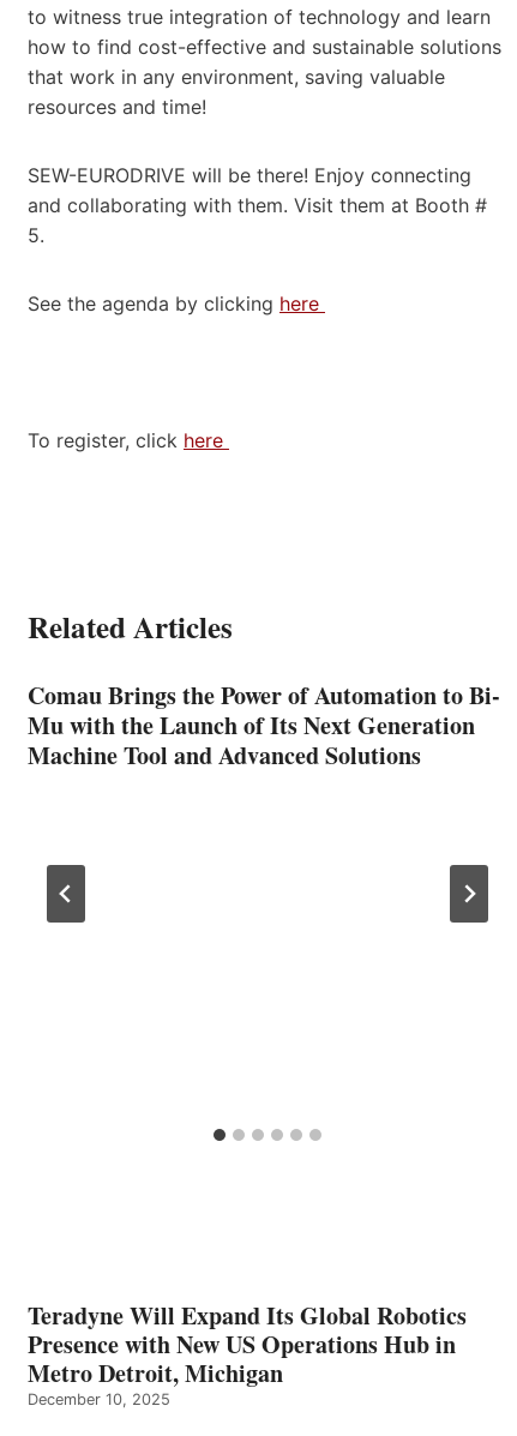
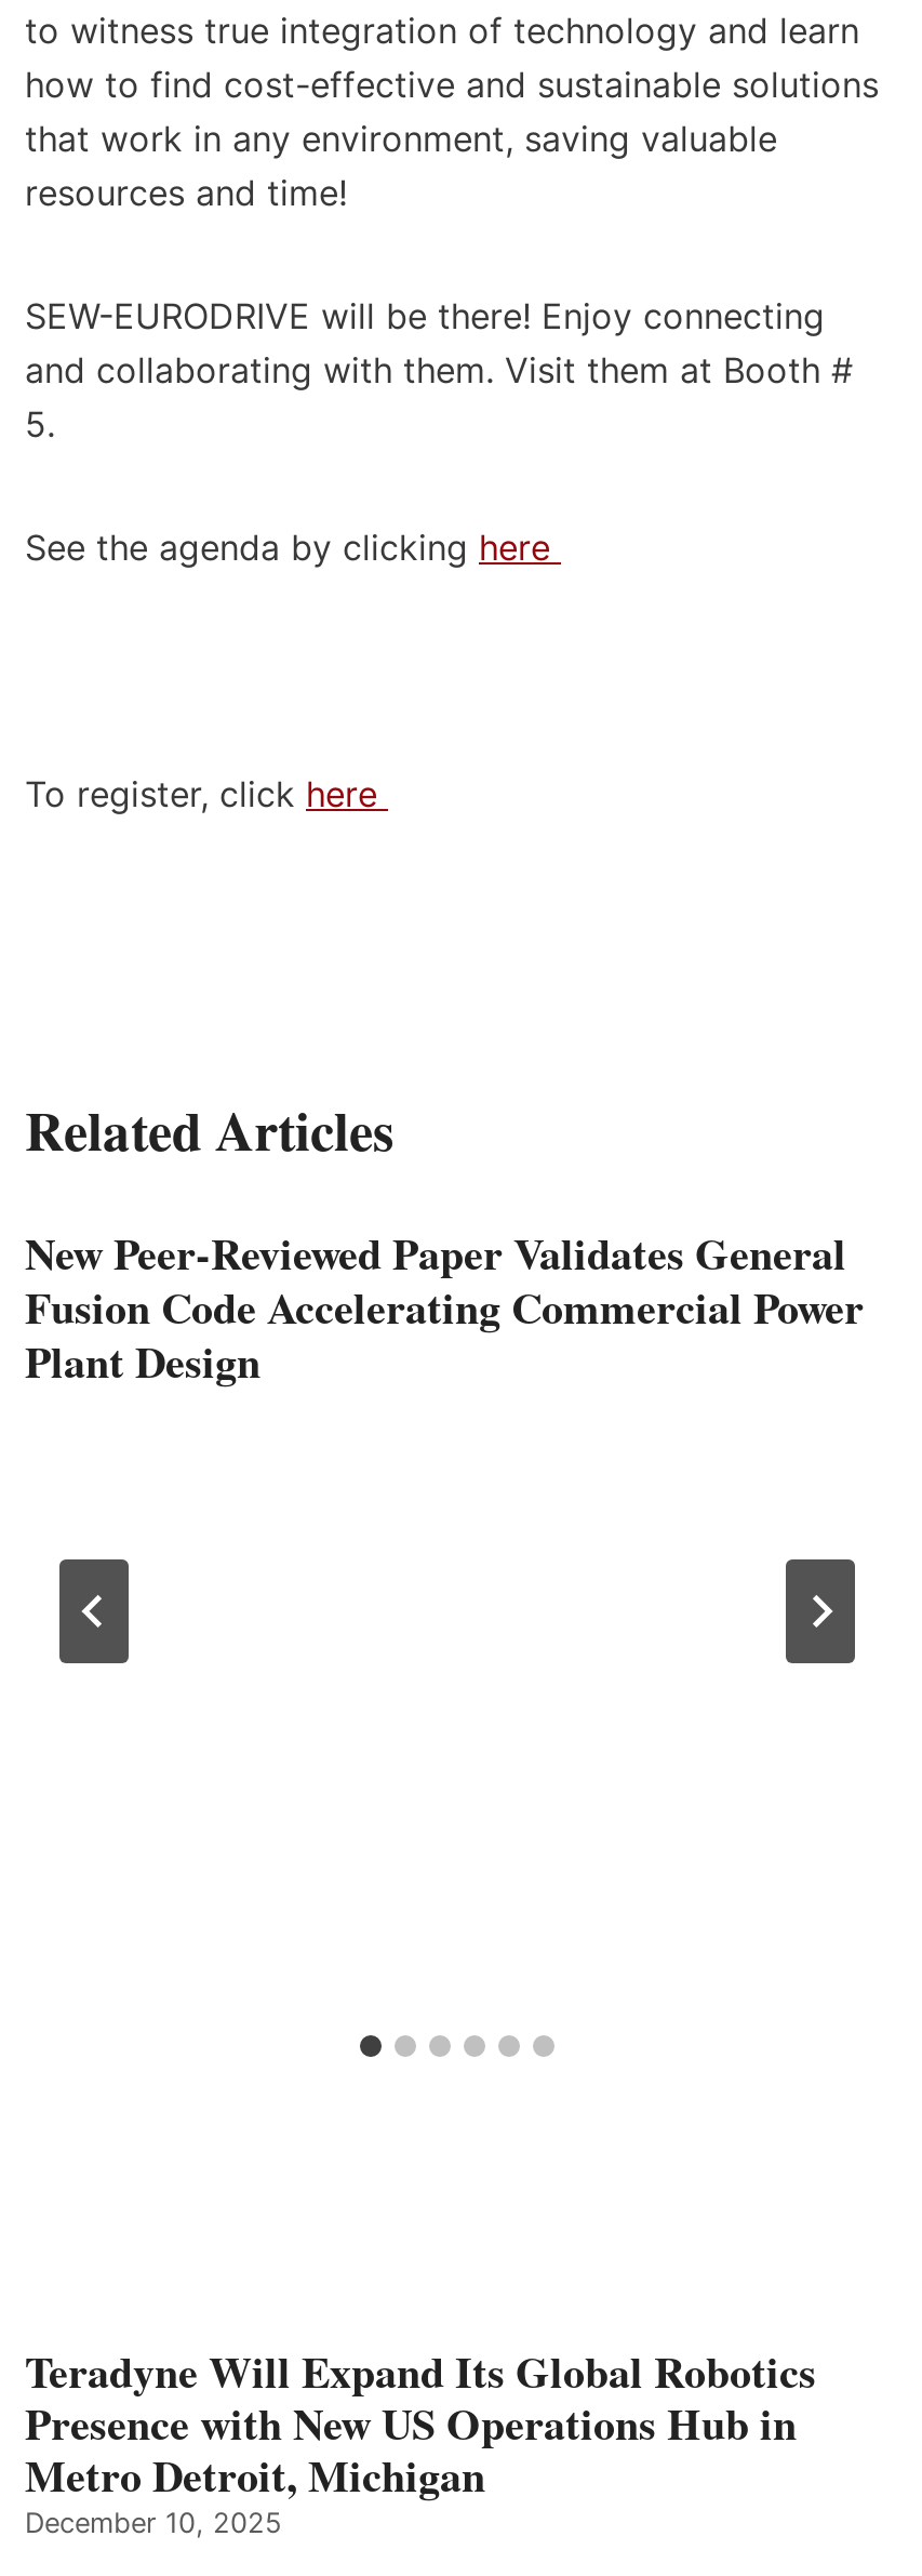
- Comau Brings the Power of Automation to Bi-
- Mu with the Launch of Its Next Generation
- Machine Tool and Advanced Solutions
+ New Peer-Reviewed Paper Validates General
+ Fusion Code Accelerating Commercial Power
+ Plant Design
